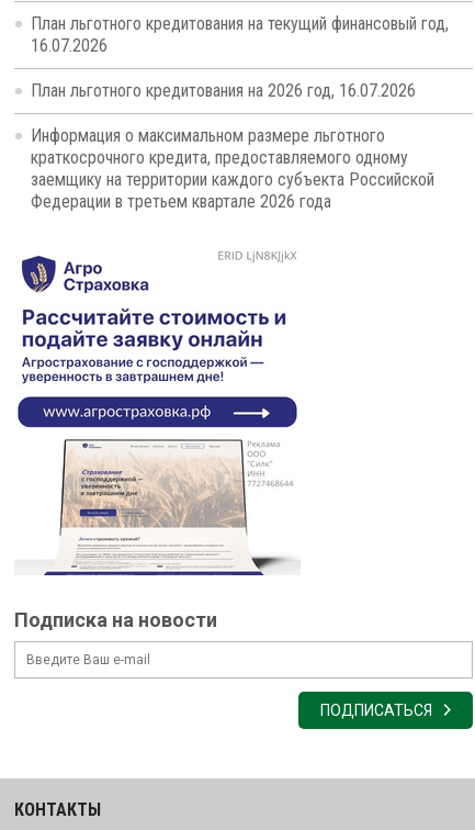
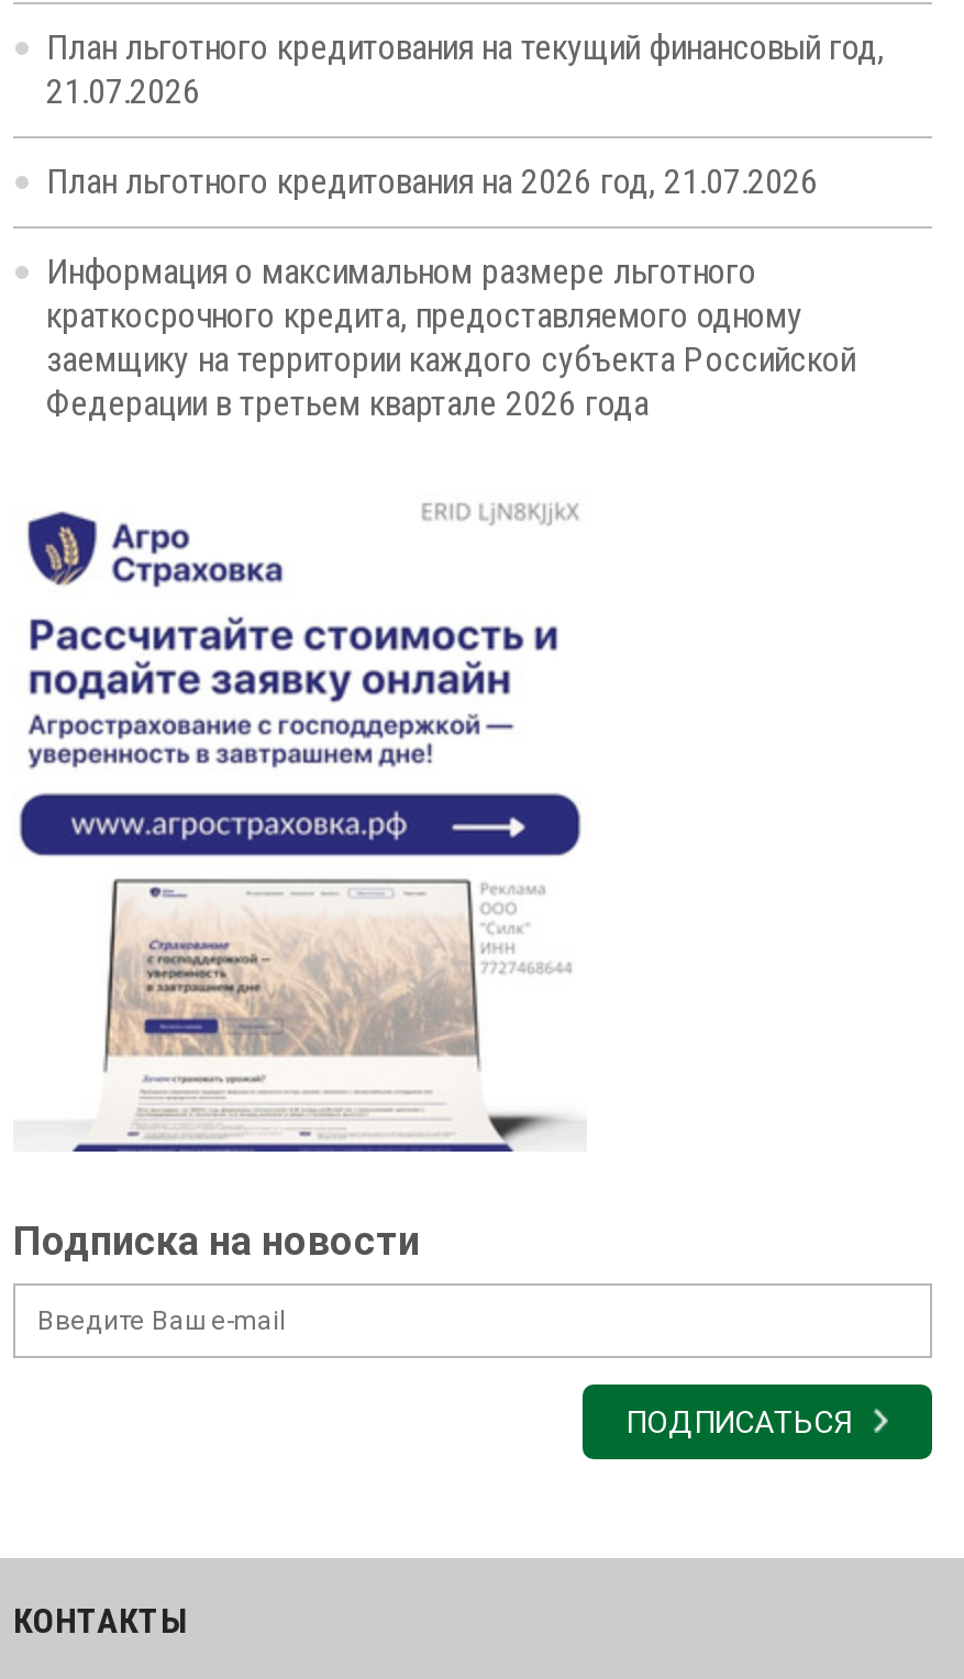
- 16.07.2026
+ 21.07.2026

- План льготного кредитования на 2026 год, 16.07.2026
+ План льготного кредитования на 2026 год, 21.07.2026
